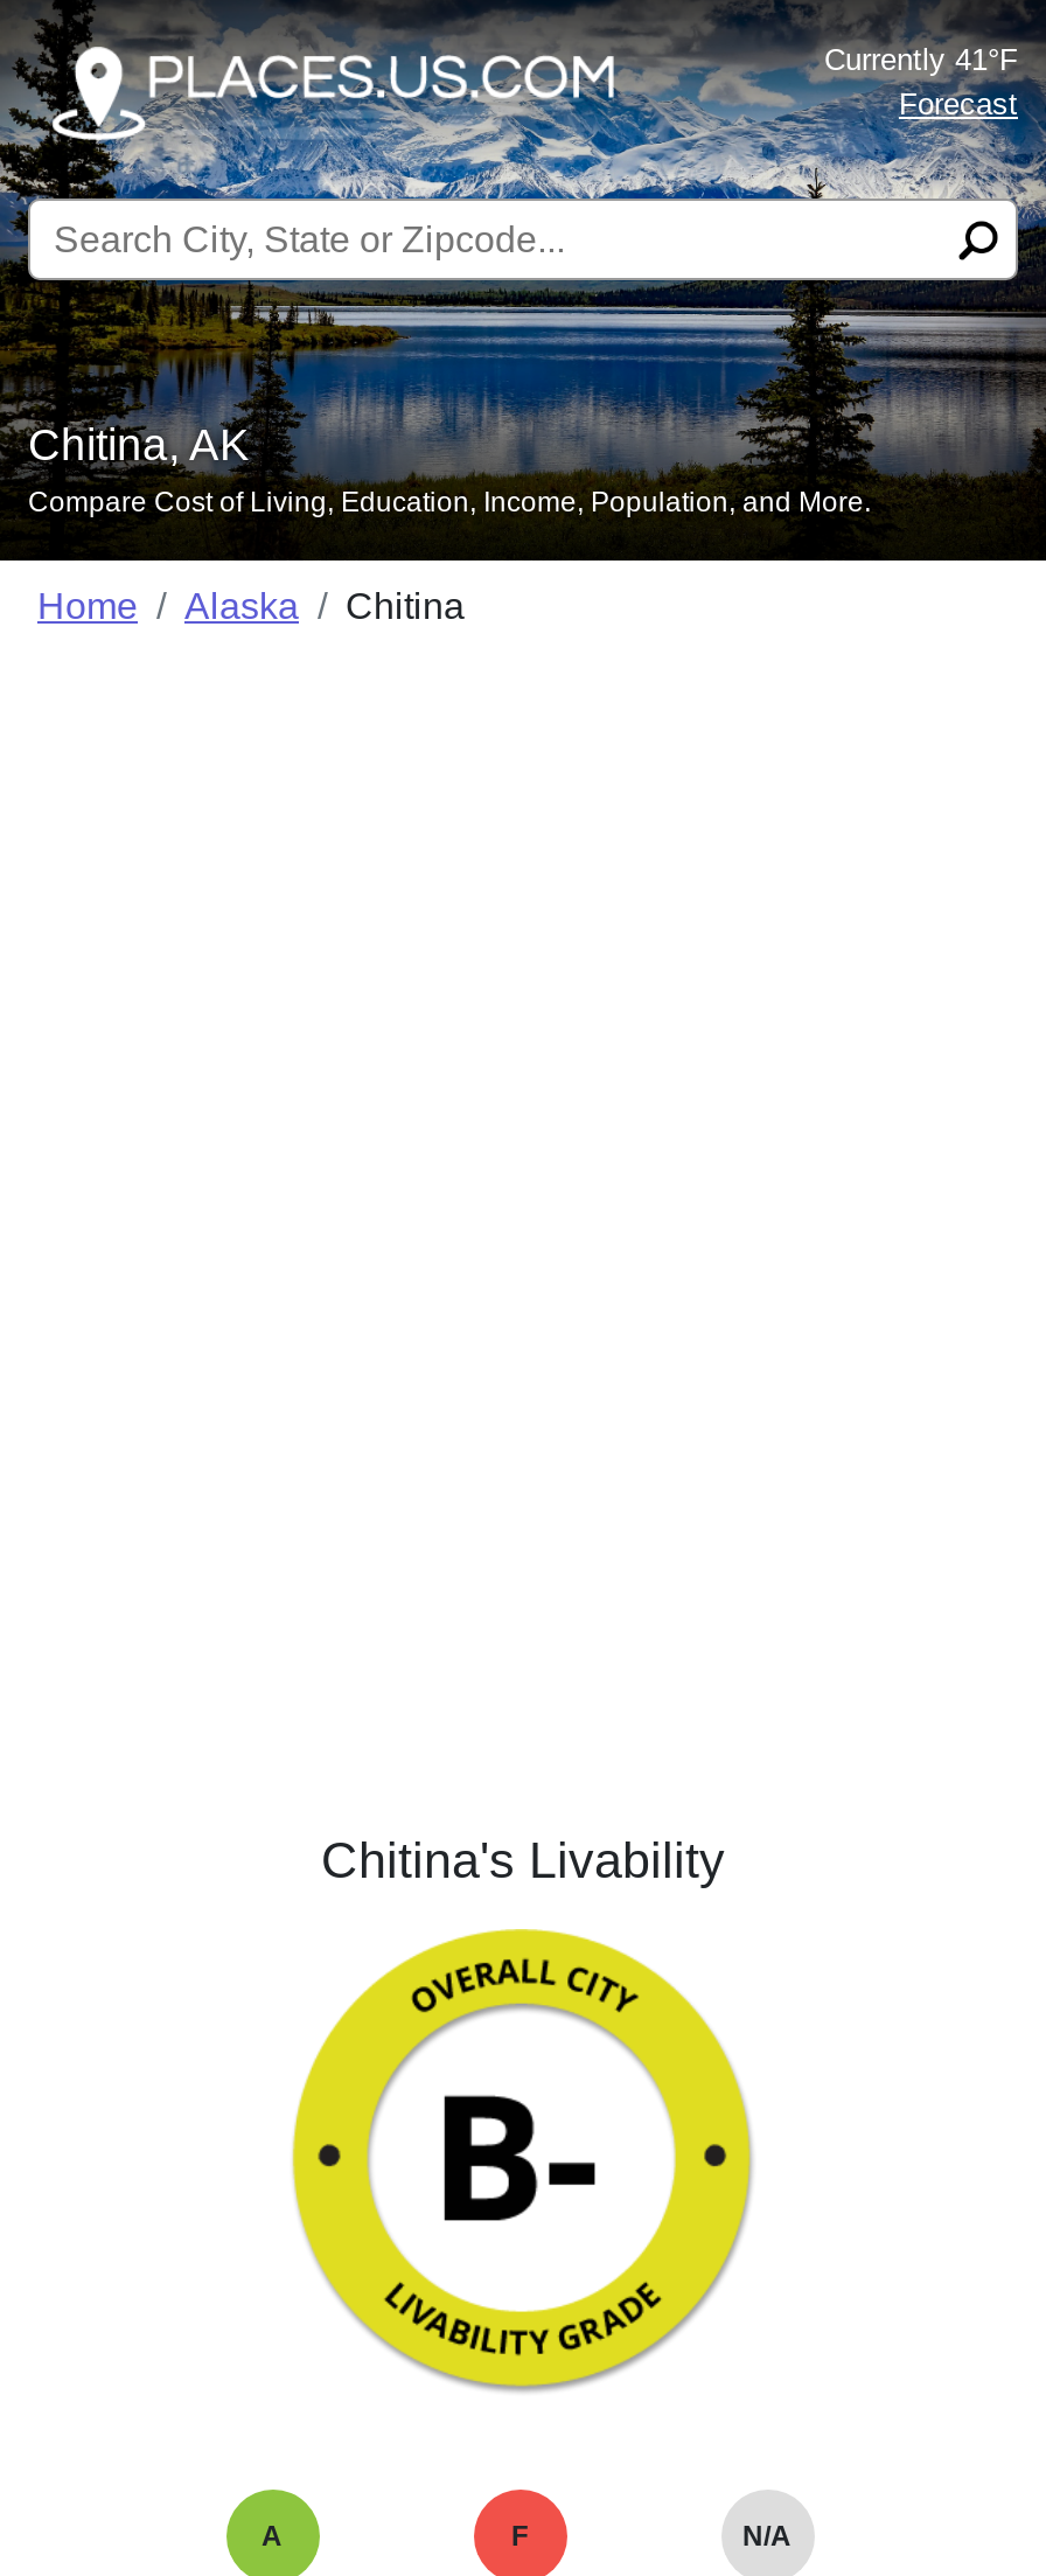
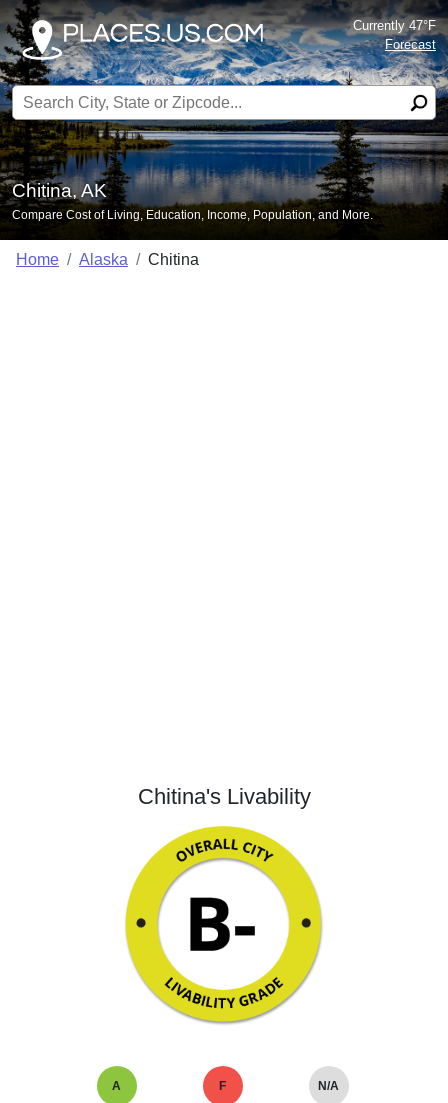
- Currently 41°F
+ Currently 47°F
